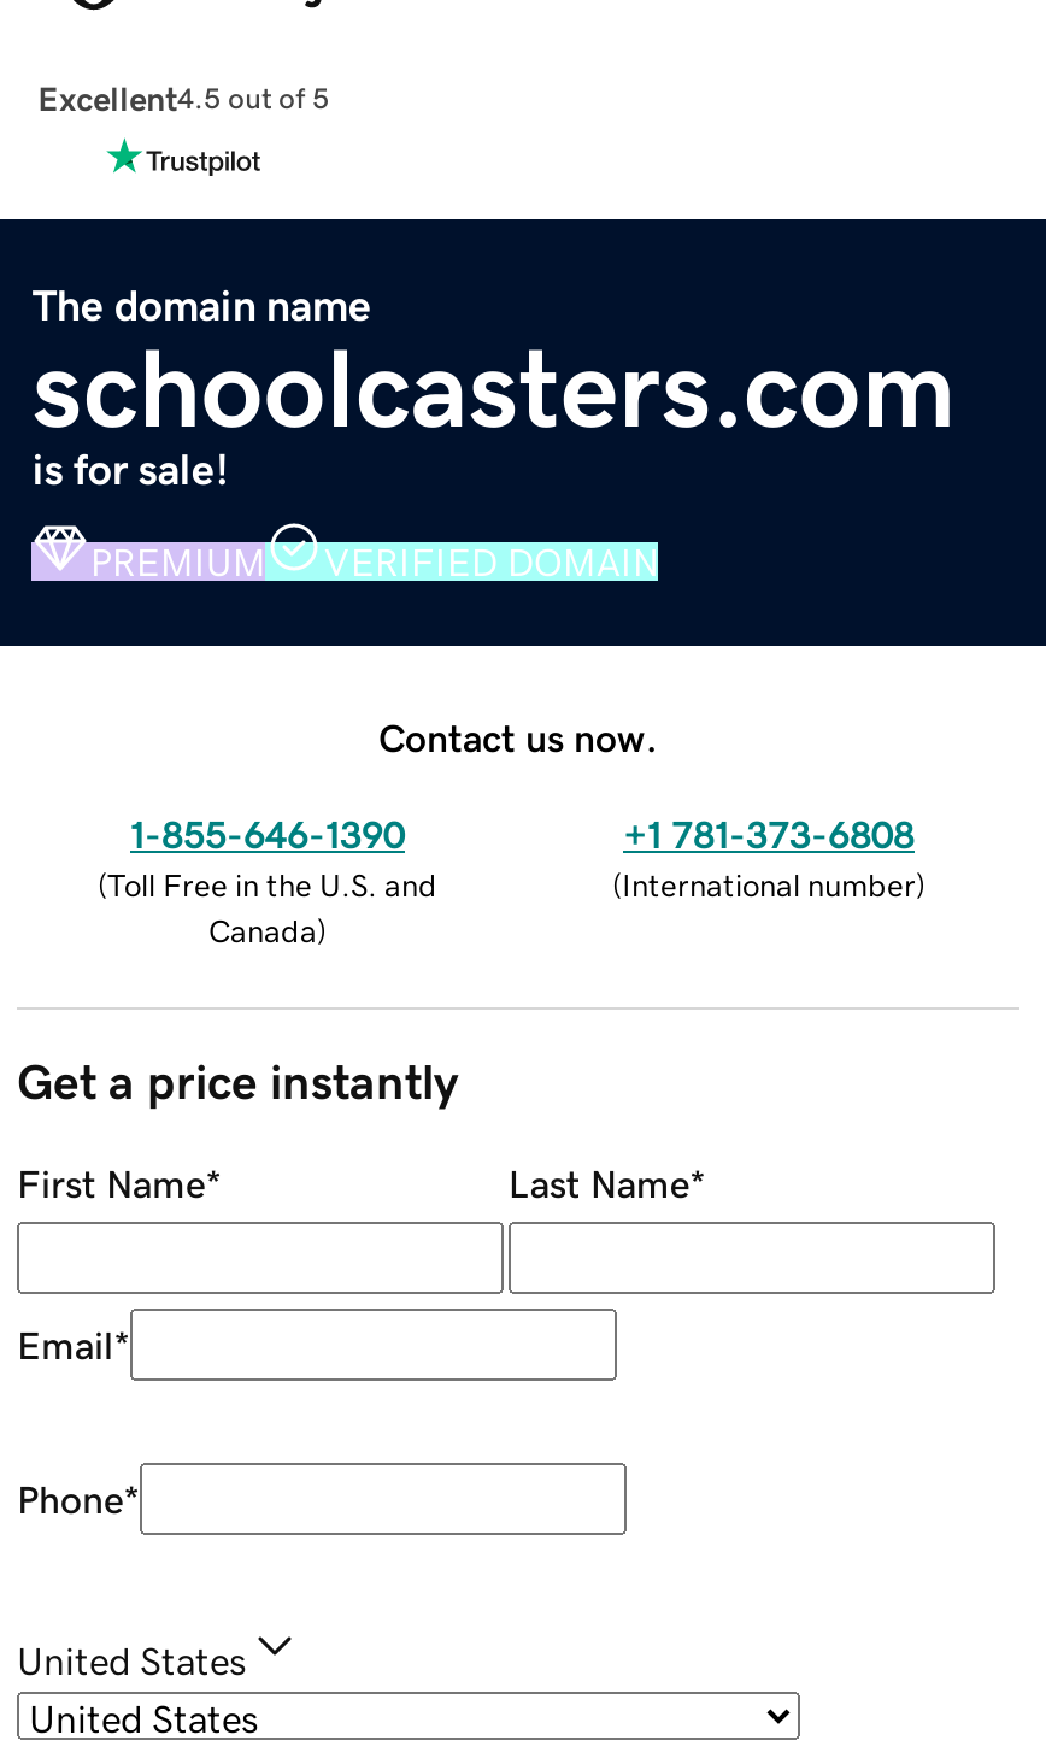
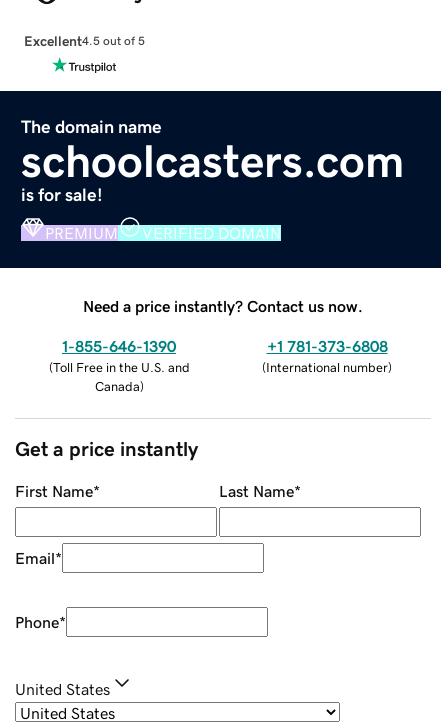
- Contact us now.
+ Need a price instantly? Contact us now.
